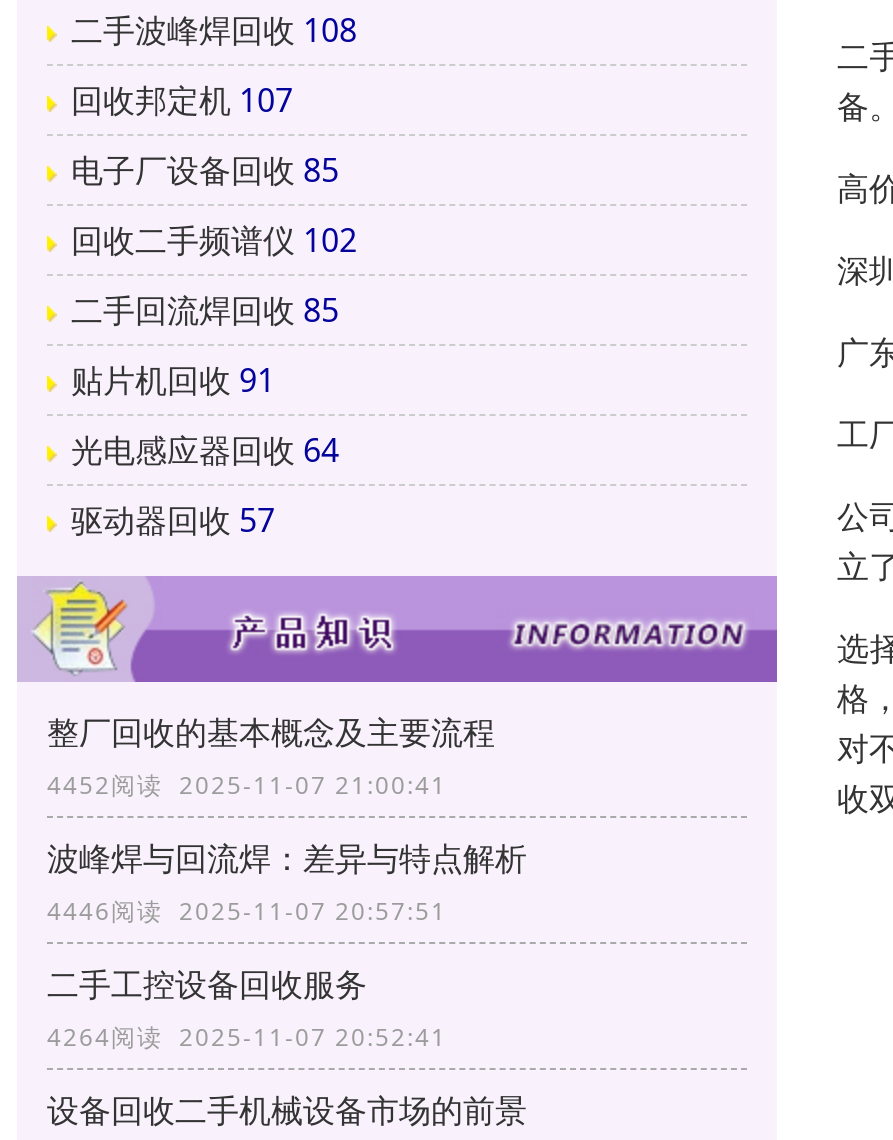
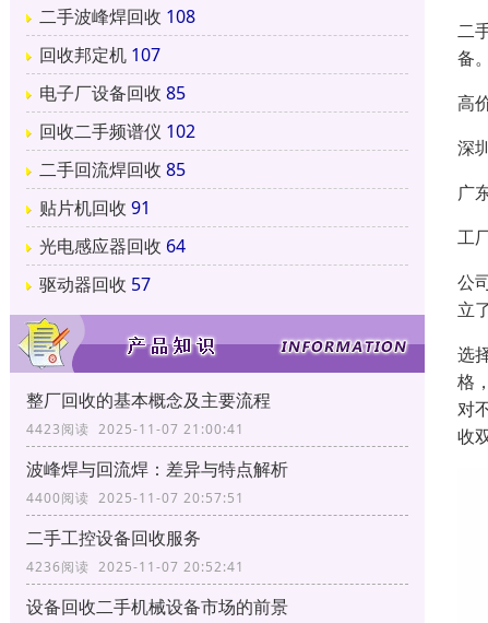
- 4452阅读 2025-11-07 21:00:41
+ 4423阅读 2025-11-07 21:00:41

- 4446阅读 2025-11-07 20:57:51
+ 4400阅读 2025-11-07 20:57:51

- 4264阅读 2025-11-07 20:52:41
+ 4236阅读 2025-11-07 20:52:41
